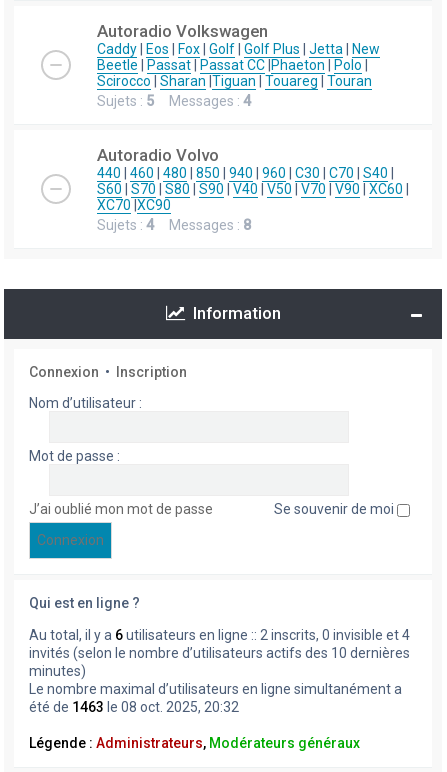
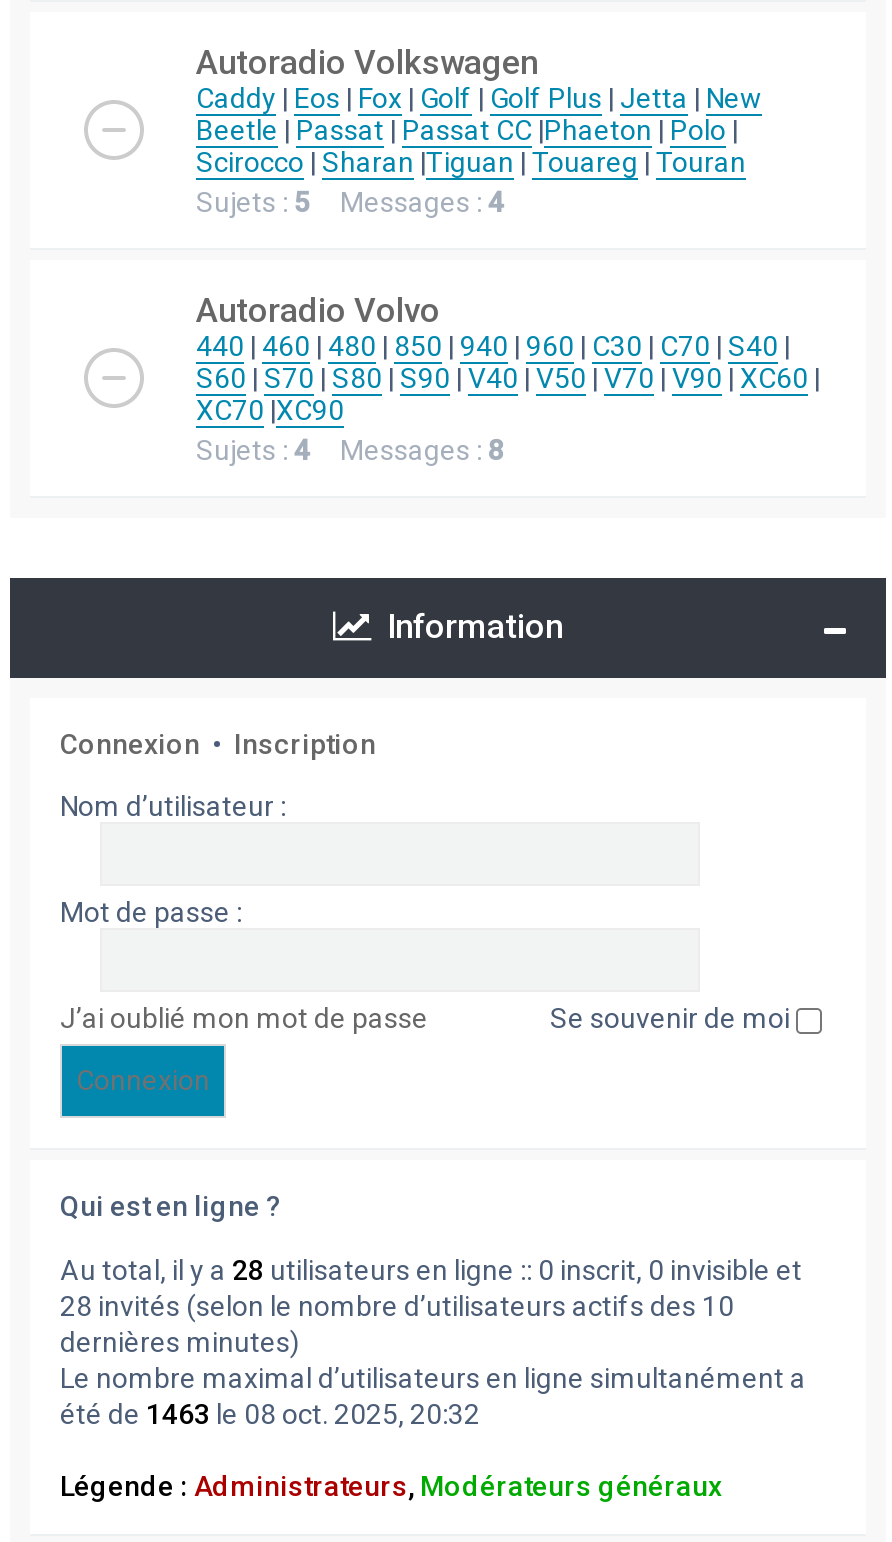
- Au total, il y a 6 utilisateurs en ligne :: 2 inscrits, 0 invisible et 4
- invités (selon le nombre d’utilisateurs actifs des 10 dernières
- minutes)
+ Au total, il y a 28 utilisateurs en ligne :: 0 inscrit, 0 invisible et
+ 28 invités (selon le nombre d’utilisateurs actifs des 10
+ dernières minutes)
